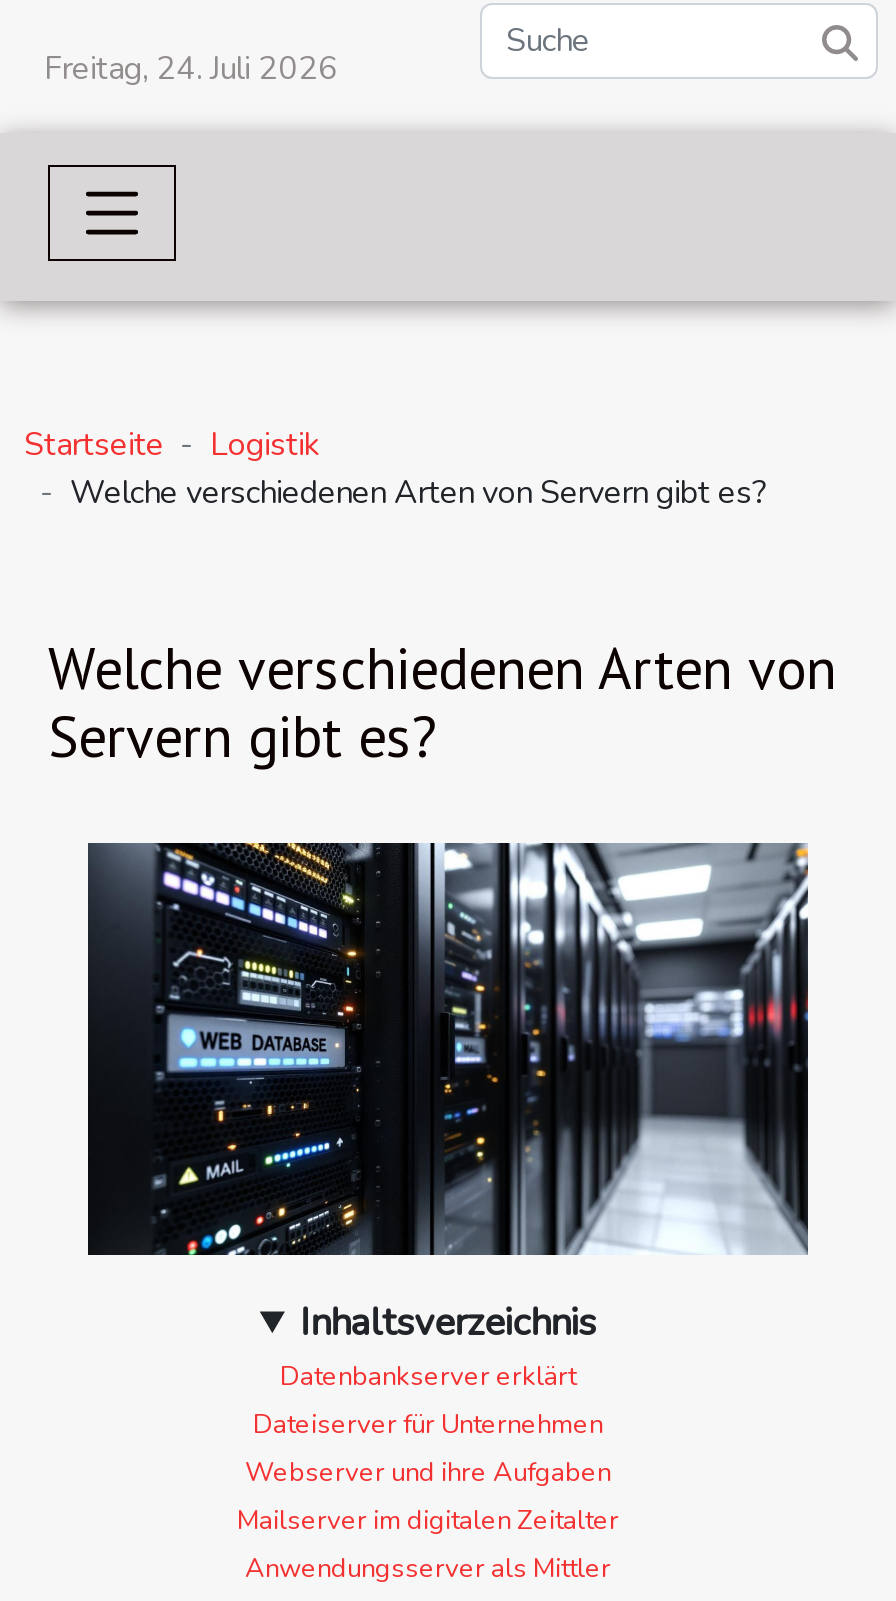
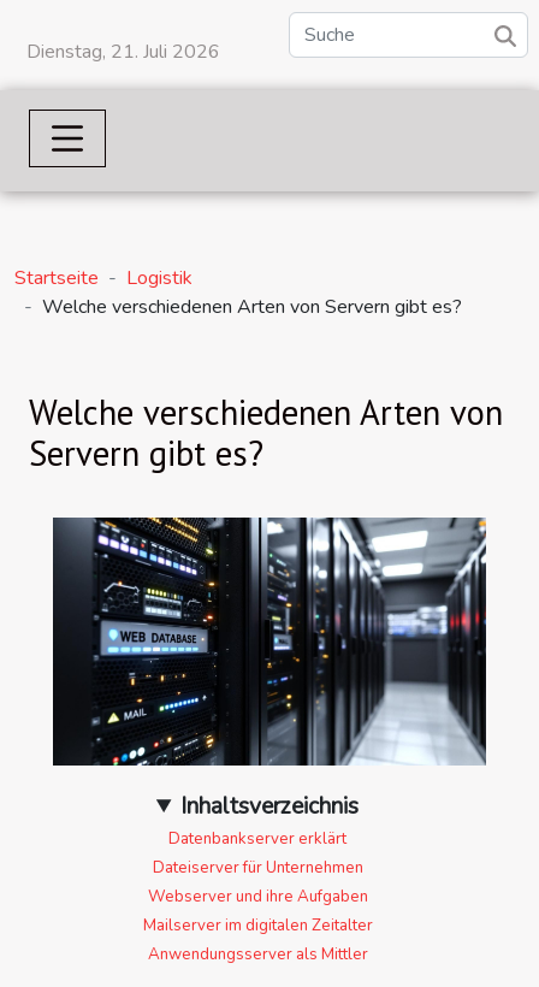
- Freitag, 24. Juli 2026
+ Dienstag, 21. Juli 2026
